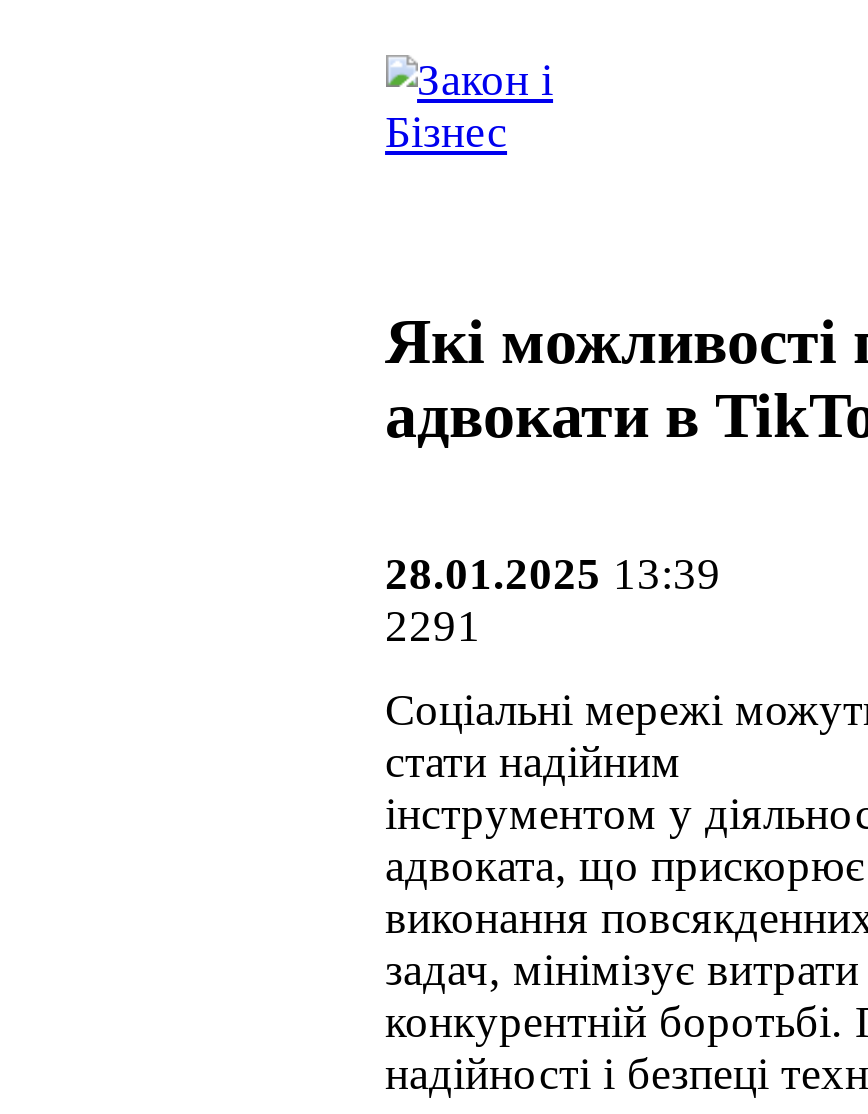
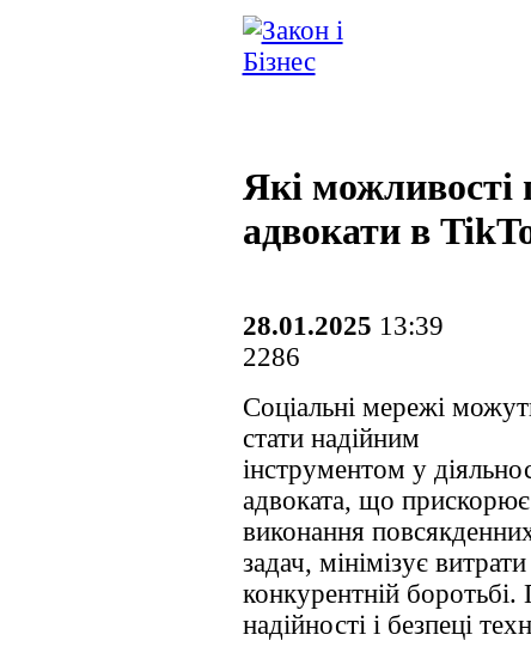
- 2291
+ 2286
